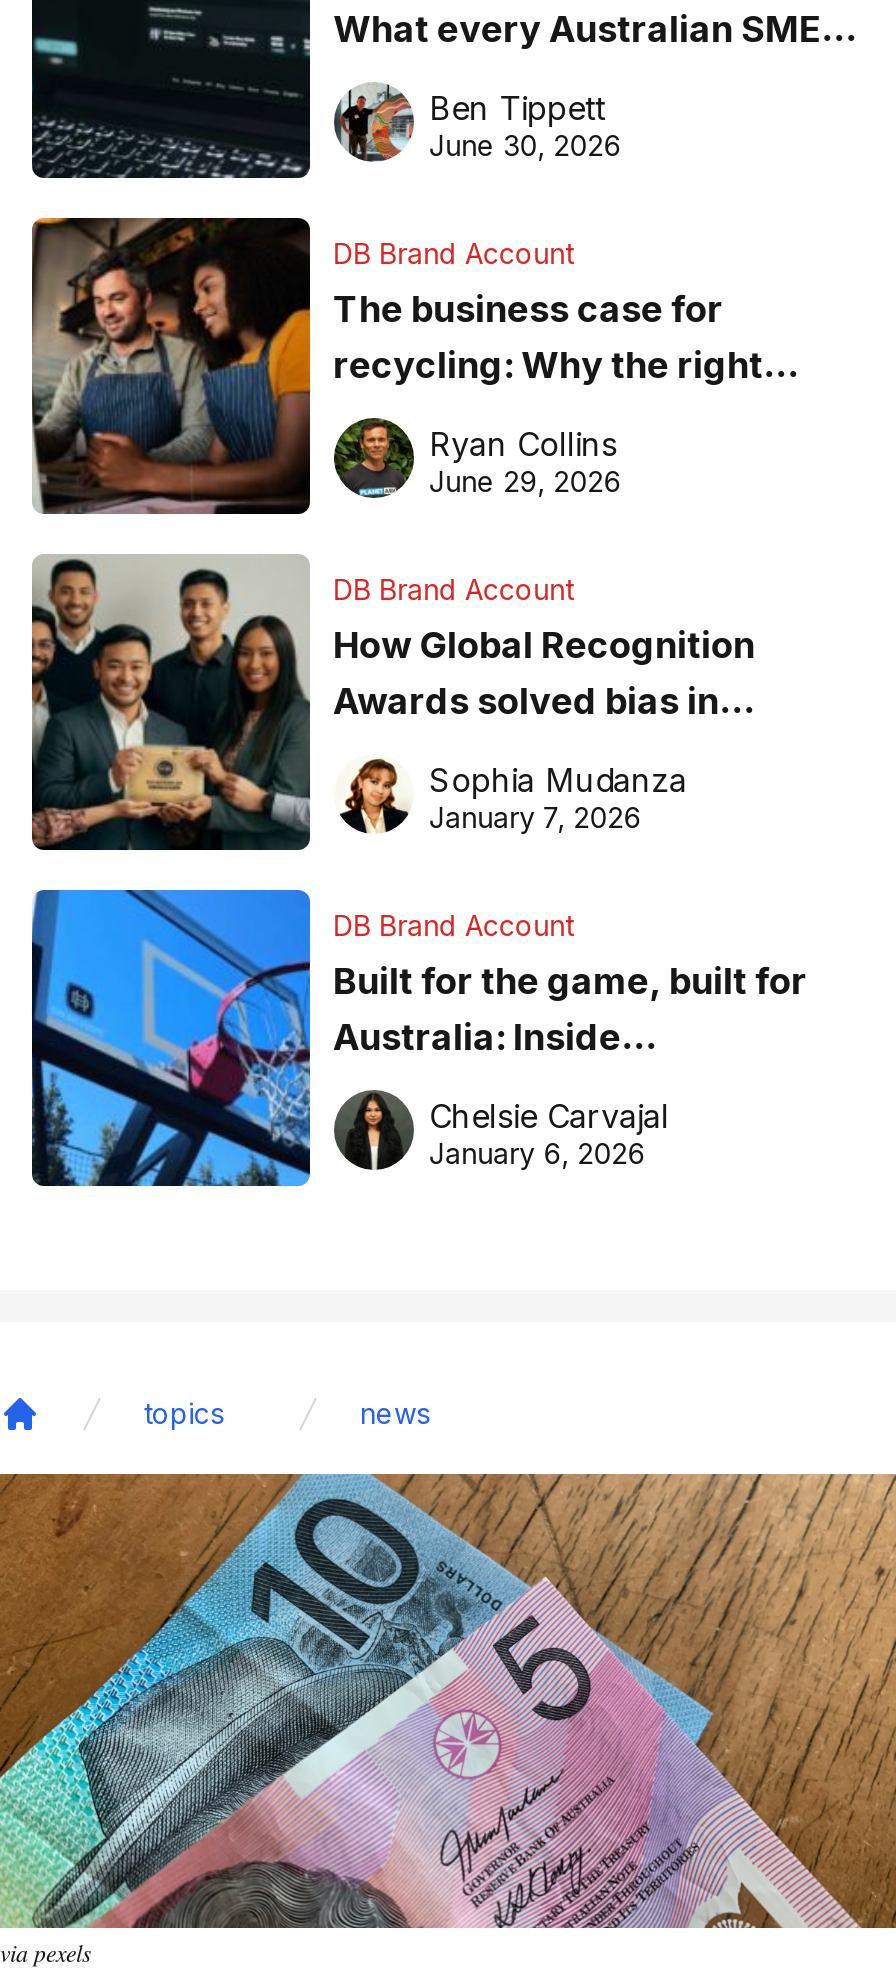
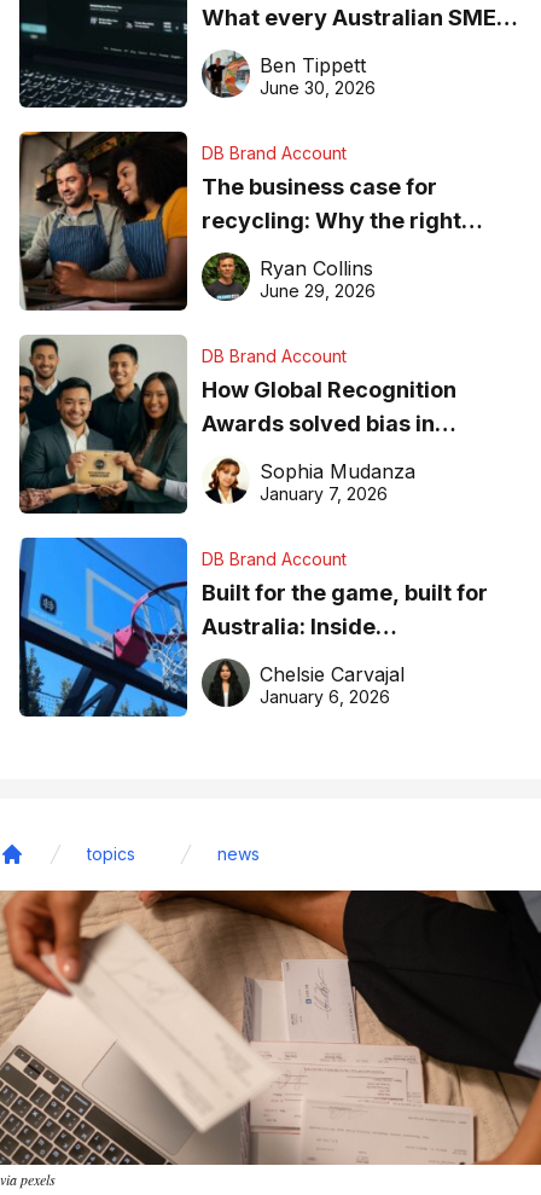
- [image]
+ [image]
